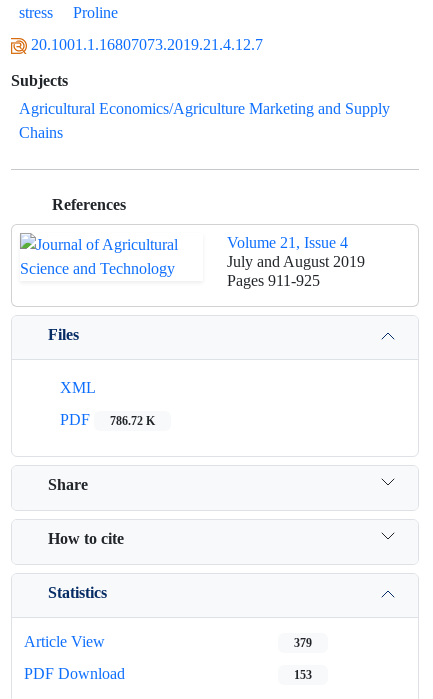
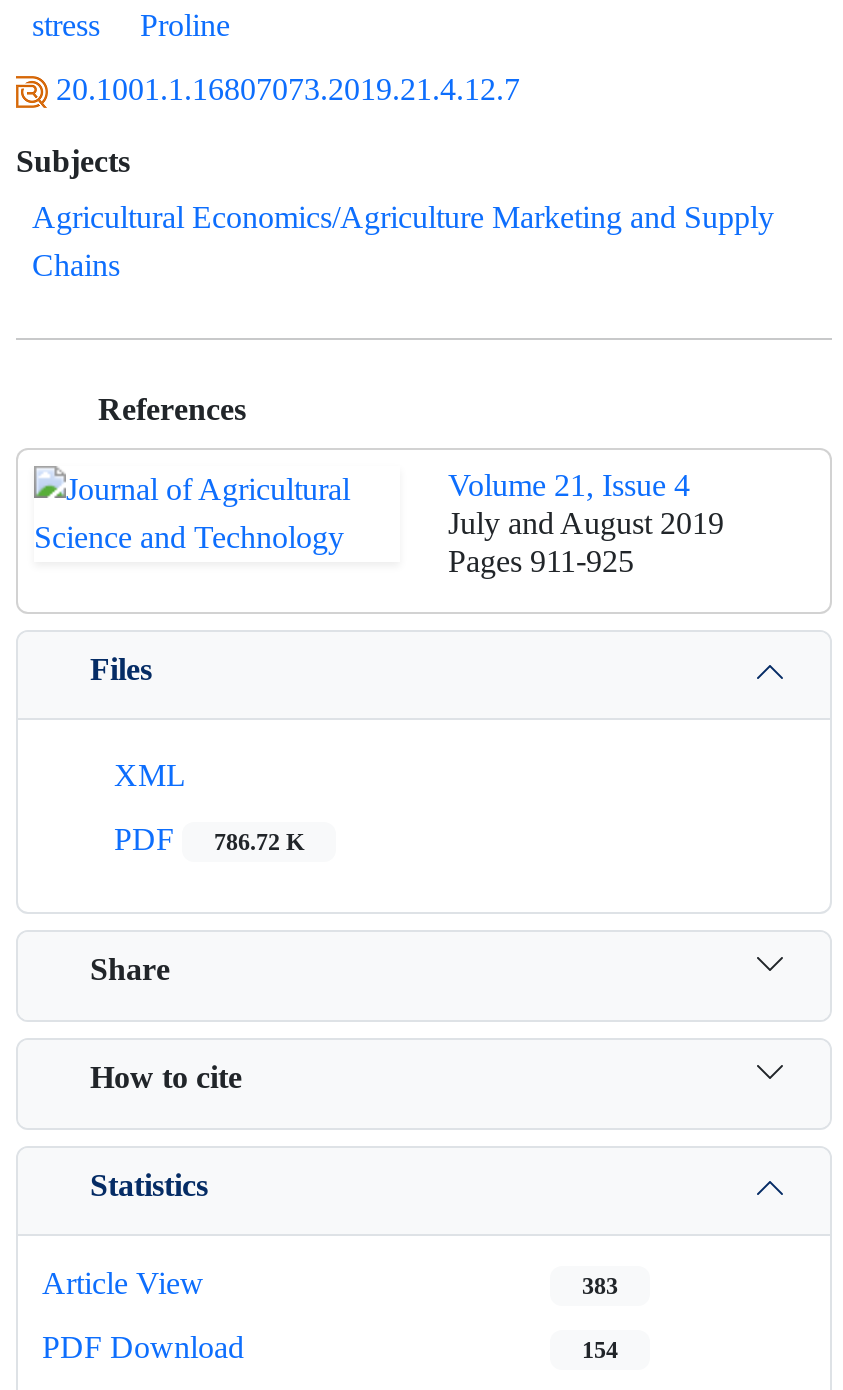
- 379
+ 383

- 153
+ 154
